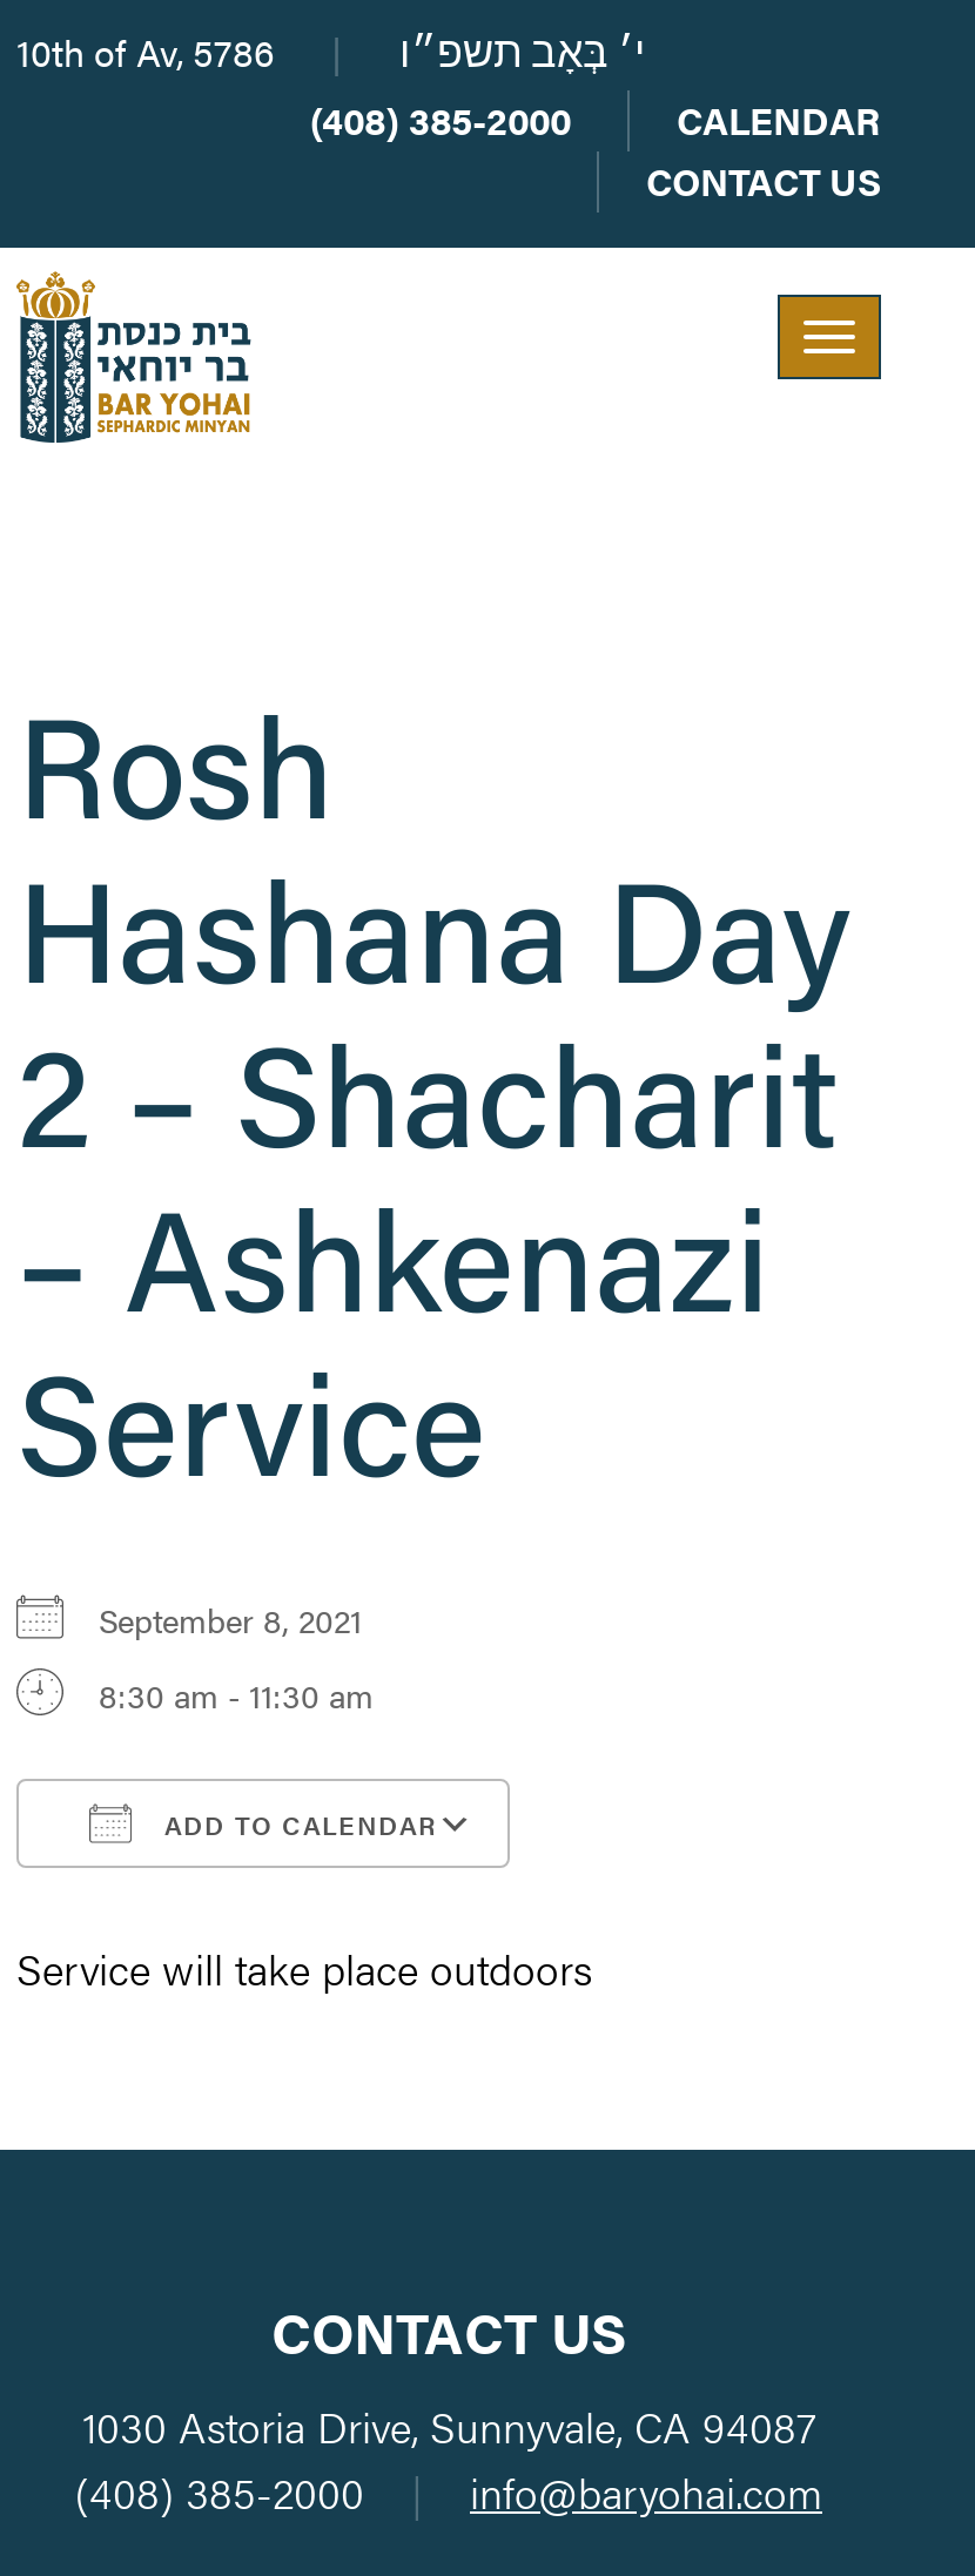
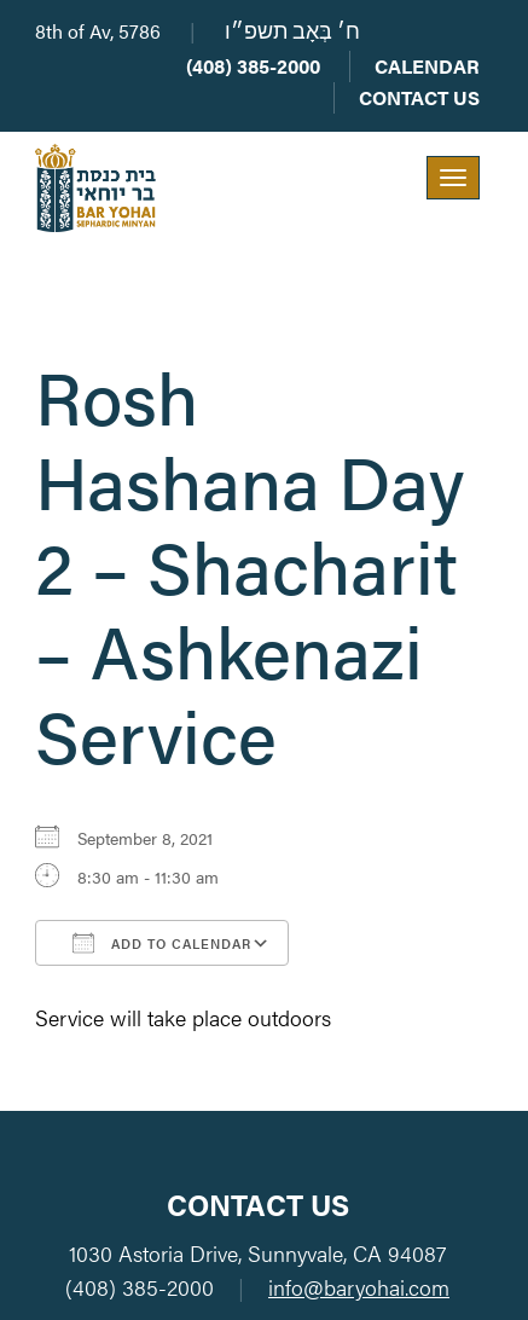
- 10th of Av, 5786
+ 8th of Av, 5786

- י׳ בְּאָב תשפ״ו
+ ח׳ בְּאָב תשפ״ו
